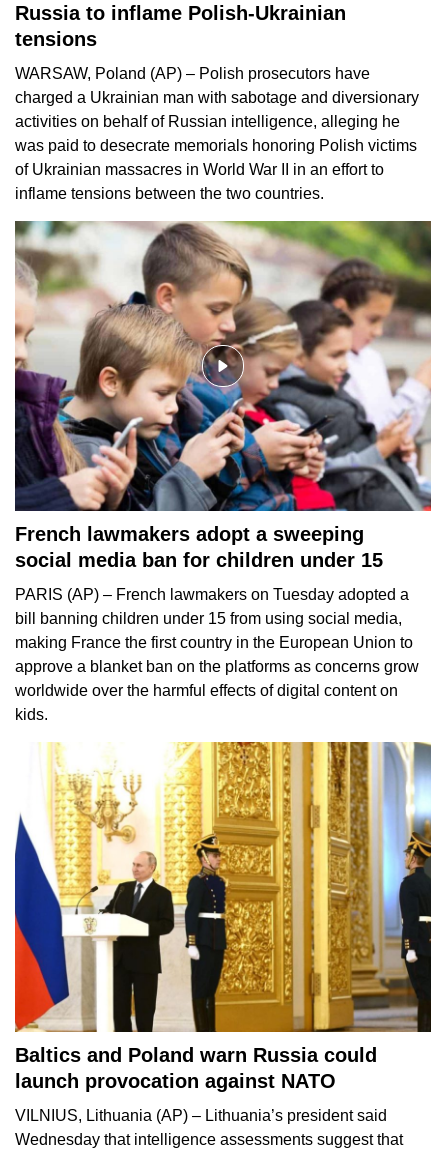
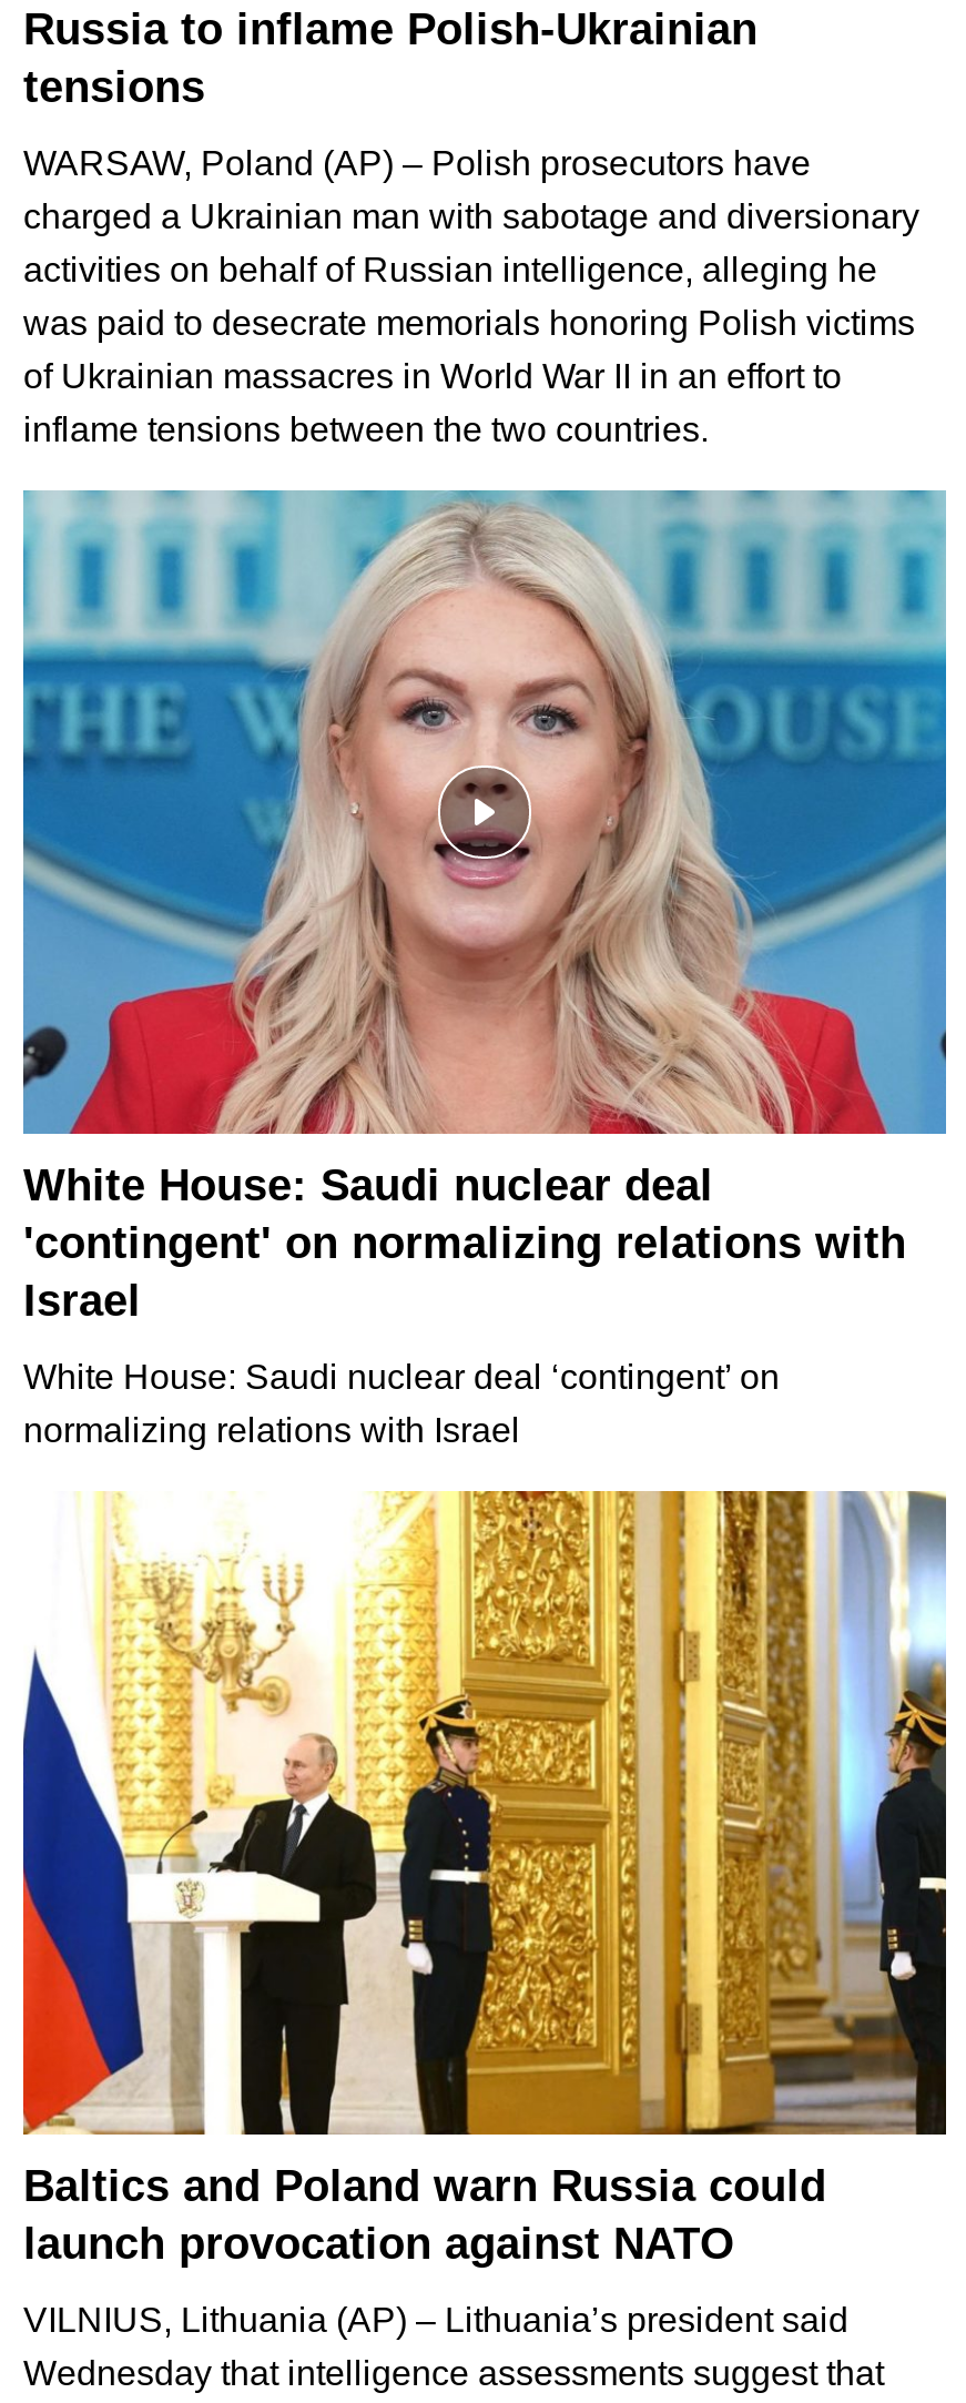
- [image]
- French lawmakers adopt a sweeping
- social media ban for children under 15
+ [image]
+ White House: Saudi nuclear deal
+ 'contingent' on normalizing relations with
+ Israel

- PARIS (AP) – French lawmakers on Tuesday adopted a
- bill banning children under 15 from using social media,
- making France the first country in the European Union to
- approve a blanket ban on the platforms as concerns grow
- worldwide over the harmful effects of digital content on
- kids.
+ White House: Saudi nuclear deal ‘contingent’ on
+ normalizing relations with Israel
